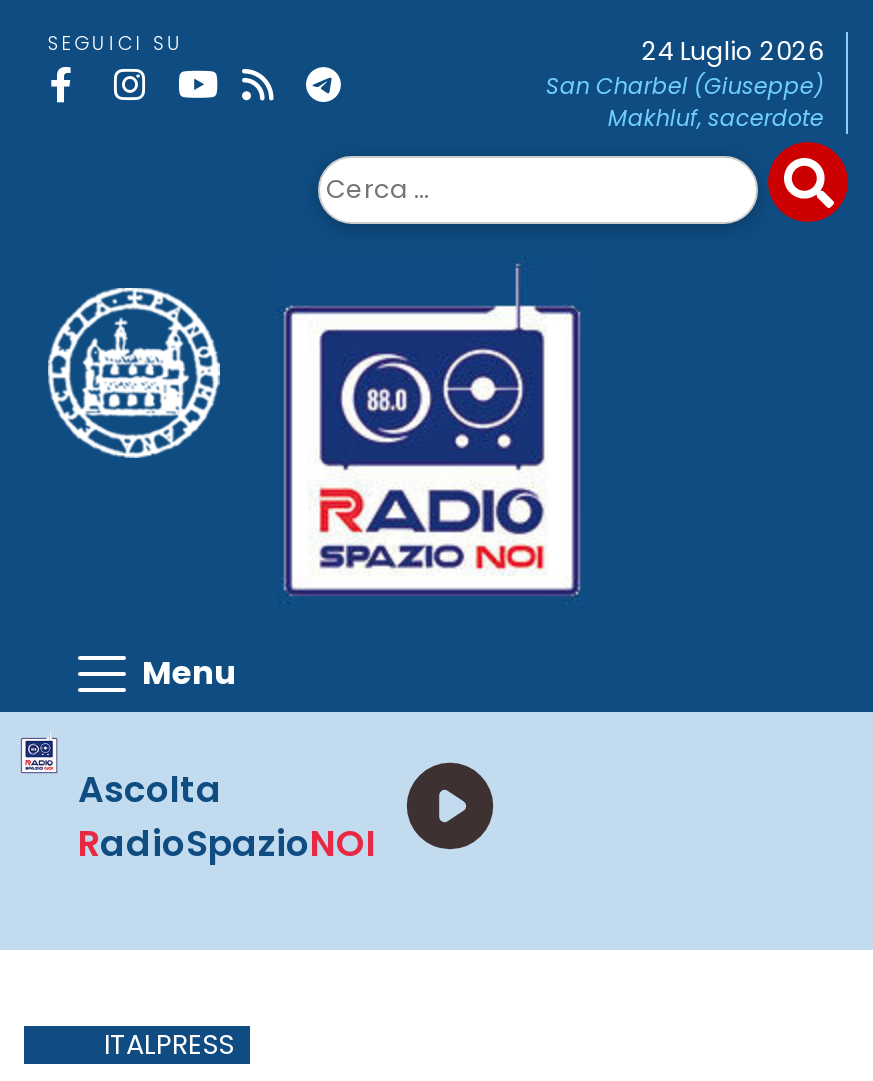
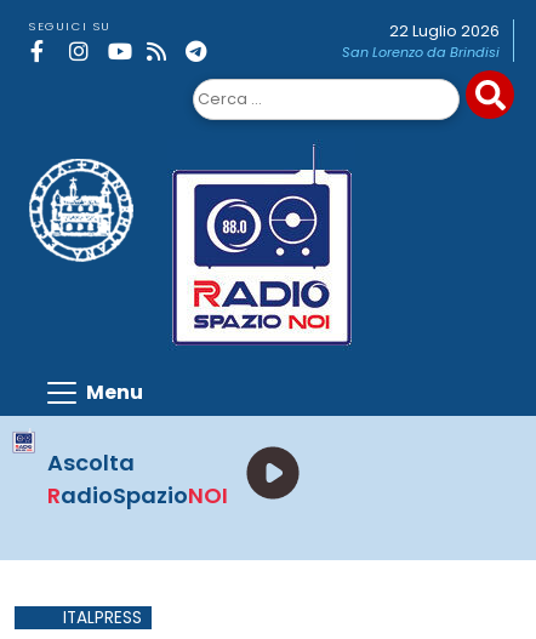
- 24 Luglio 2026
- San Charbel (Giuseppe)
- Makhluf, sacerdote
+ 22 Luglio 2026
+ San Lorenzo da Brindisi
